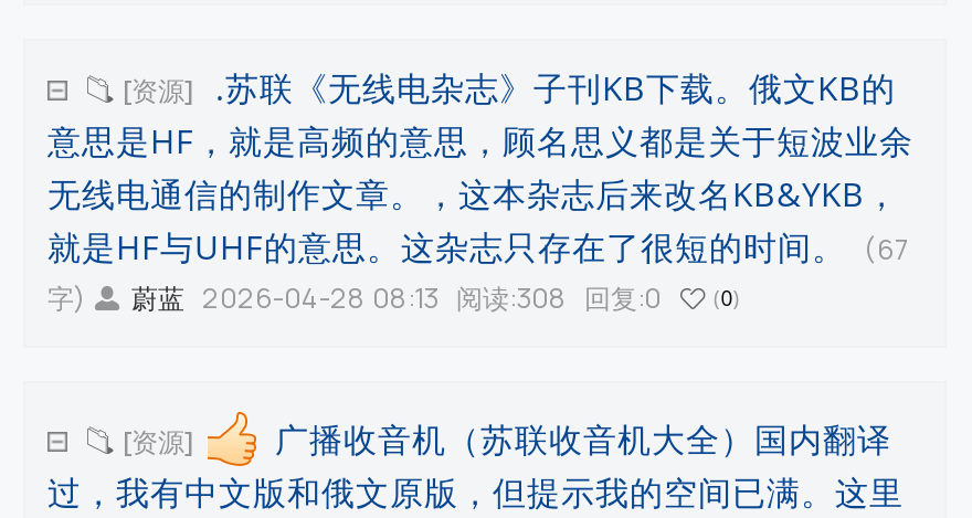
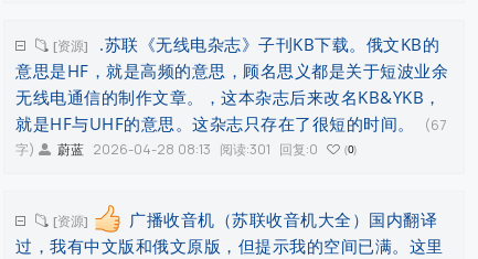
- 蔚蓝 2026-04-28 08:13 阅读:308 回复:0
+ 蔚蓝 2026-04-28 08:13 阅读:301 回复:0
